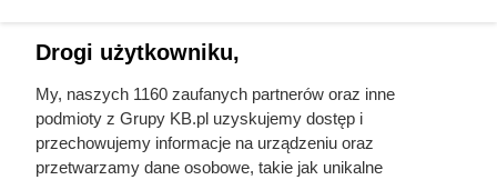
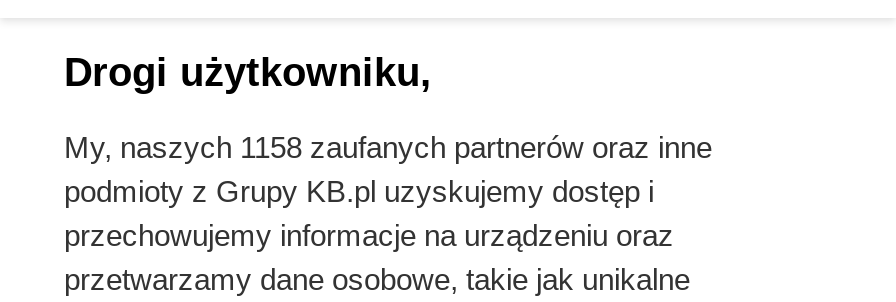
- My, naszych 1160 zaufanych partnerów oraz inne
+ My, naszych 1158 zaufanych partnerów oraz inne
